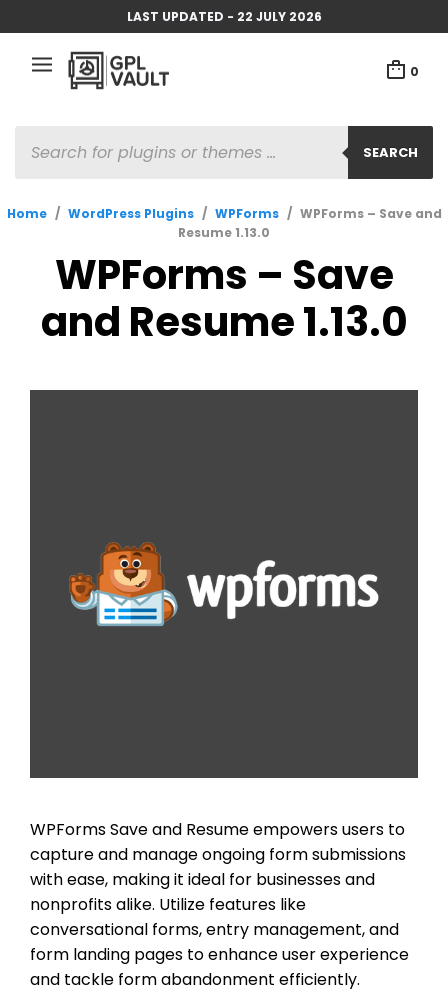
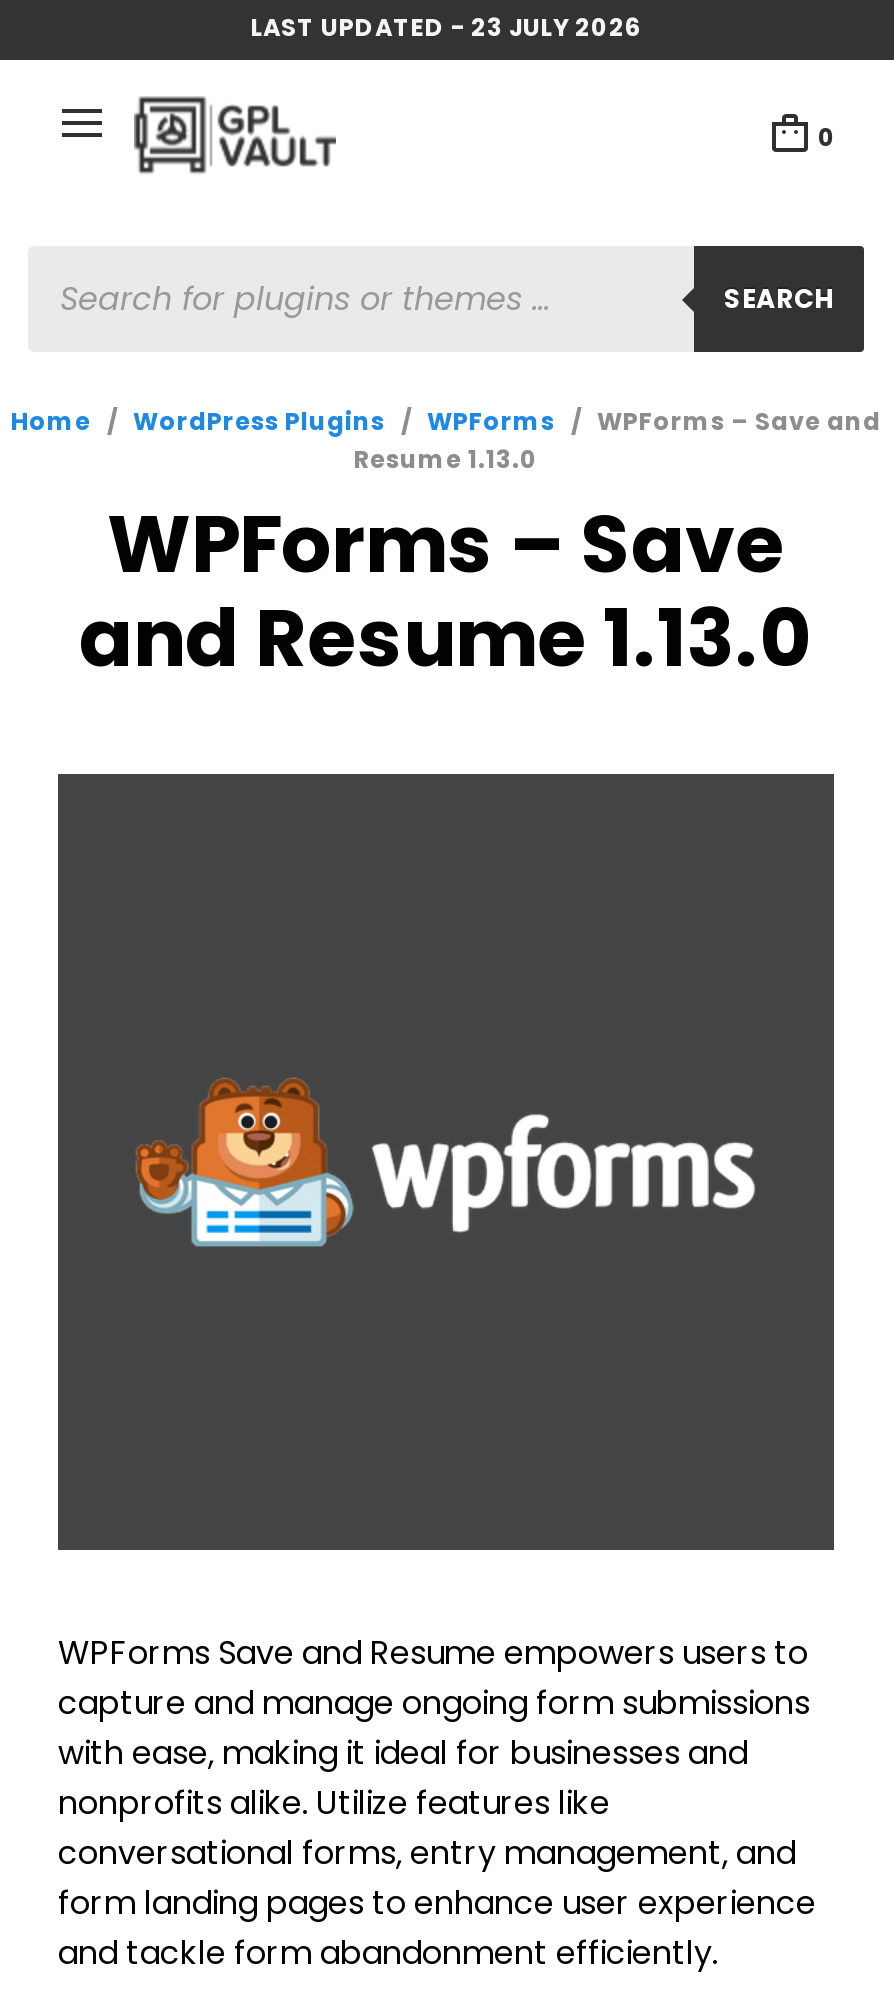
- LAST UPDATED - 22 JULY 2026
+ LAST UPDATED - 23 JULY 2026
